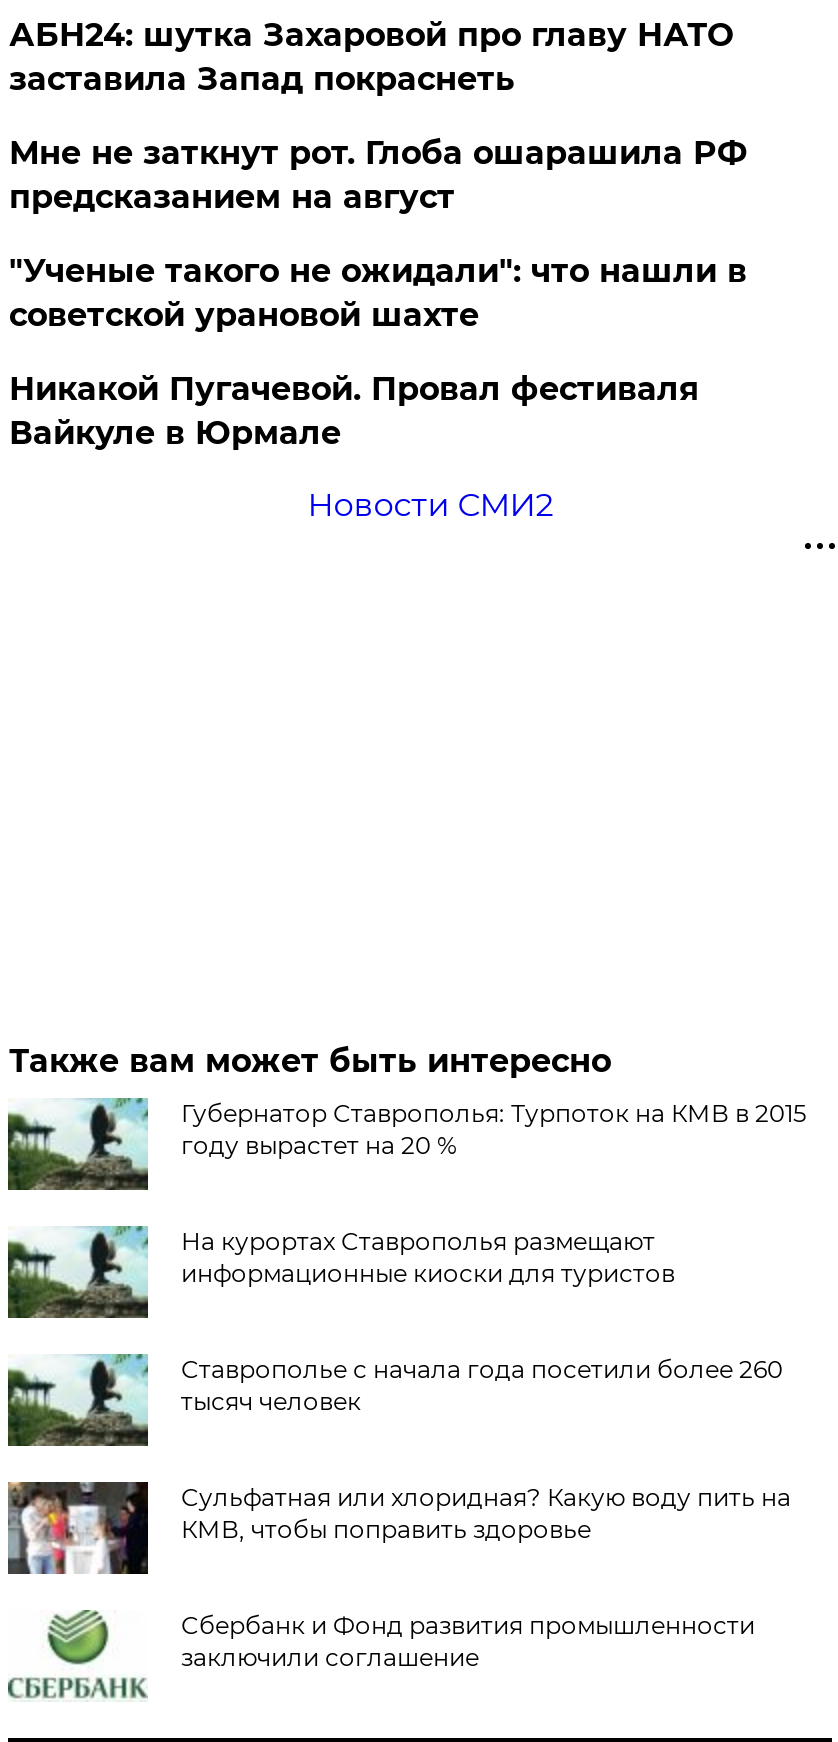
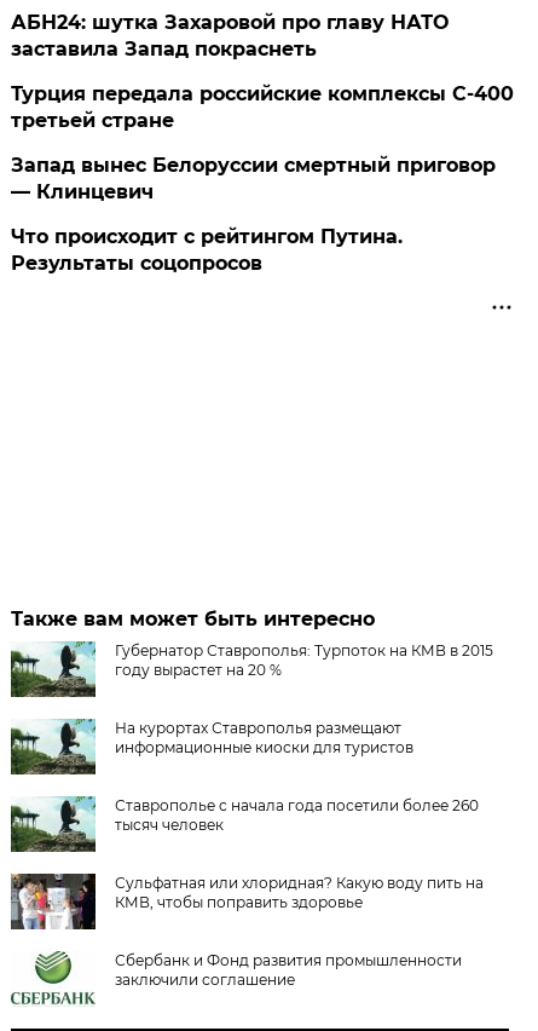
- Мне не заткнут рот. Глоба ошарашила РФ
- предсказанием на август
- "Ученые такого не ожидали": что нашли в
- советской урановой шахте
- Никакой Пугачевой. Провал фестиваля
- Вайкуле в Юрмале
- Новости СМИ2
+ Турция передала российские комплексы С-400
+ третьей стране
+ Запад вынес Белоруссии смертный приговор
+ — Клинцевич
+ Что происходит с рейтингом Путина.
+ Результаты соцопросов
